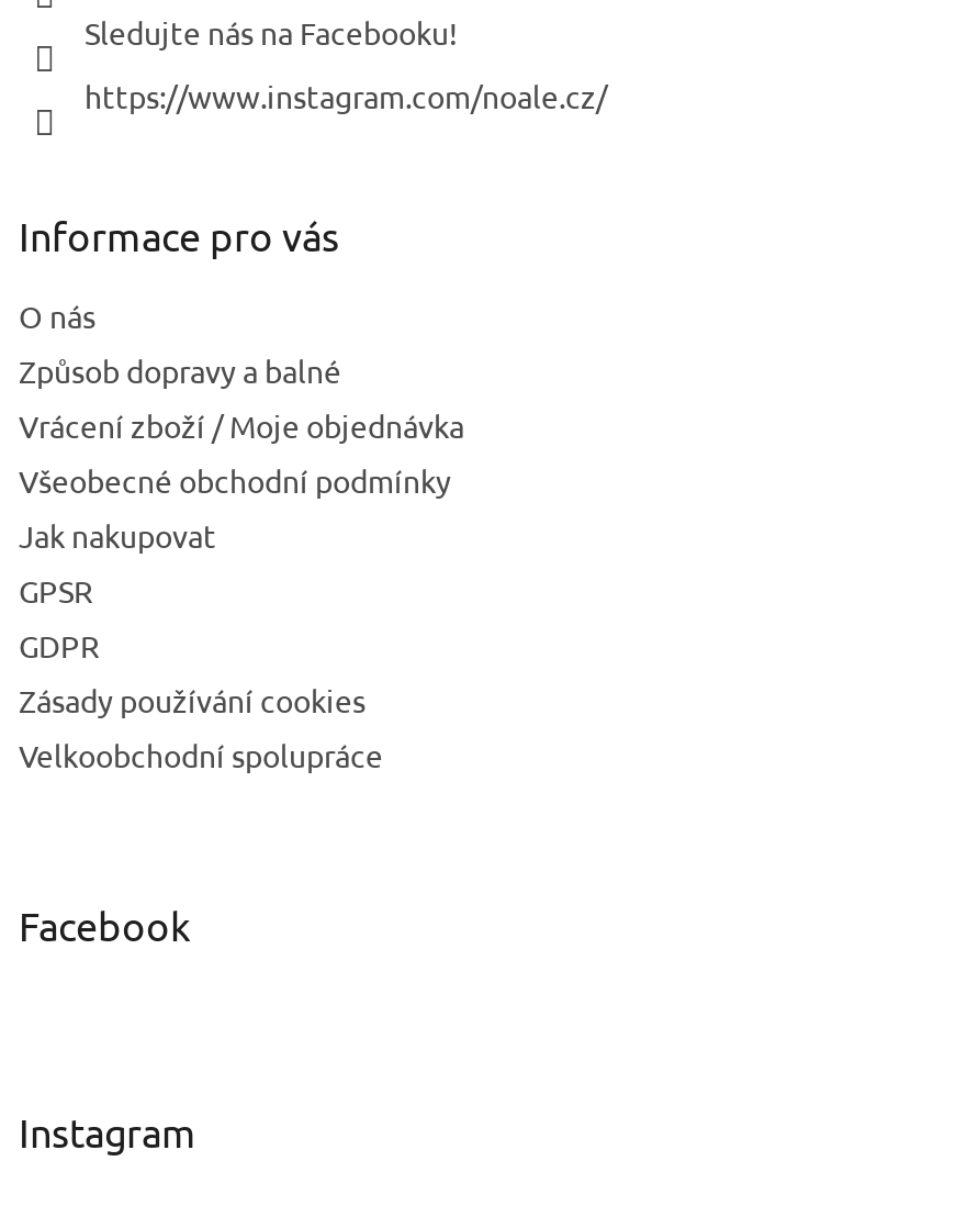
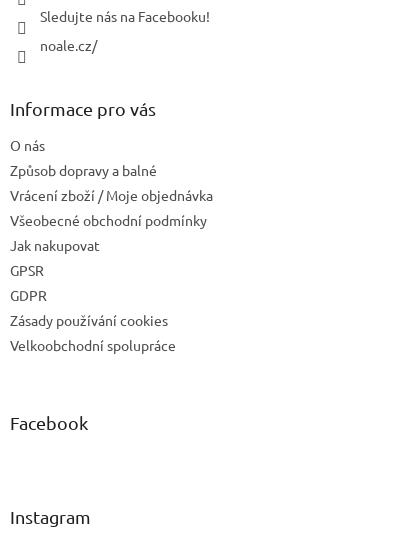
- https://www.instagram.com/noale.cz/
+ noale.cz/
